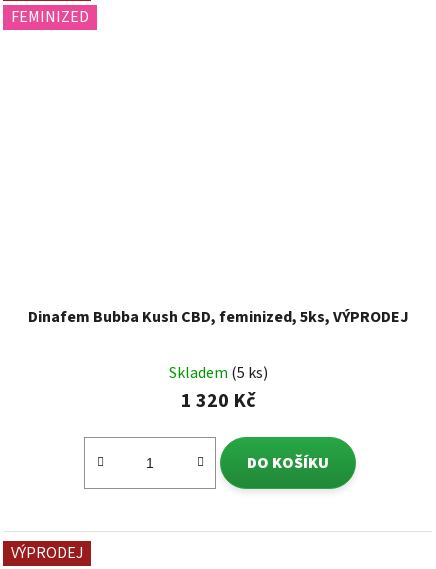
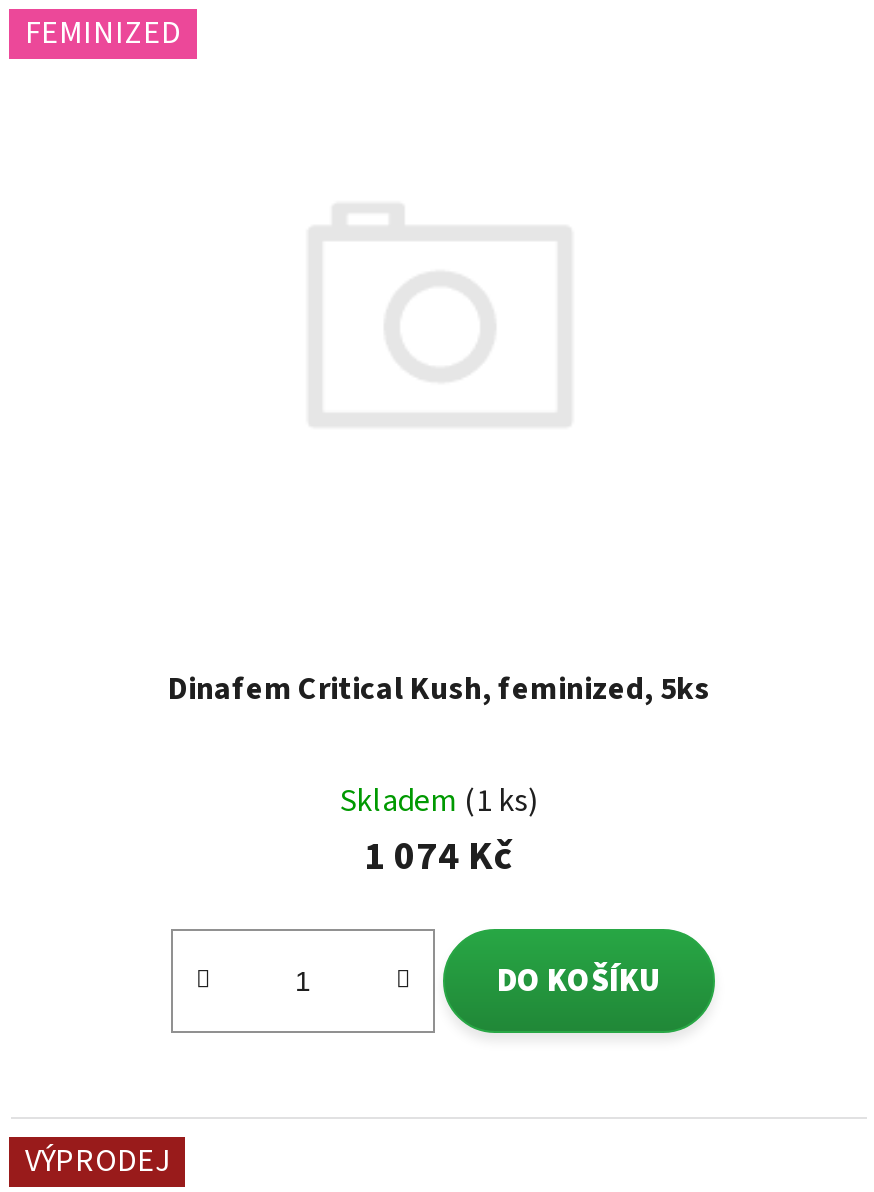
- Dinafem Bubba Kush CBD, feminized, 5ks, VÝPRODEJ
+ Dinafem Critical Kush, feminized, 5ks

- Skladem (5 ks)
- 1 320 Kč
+ Skladem (1 ks)
+ 1 074 Kč
